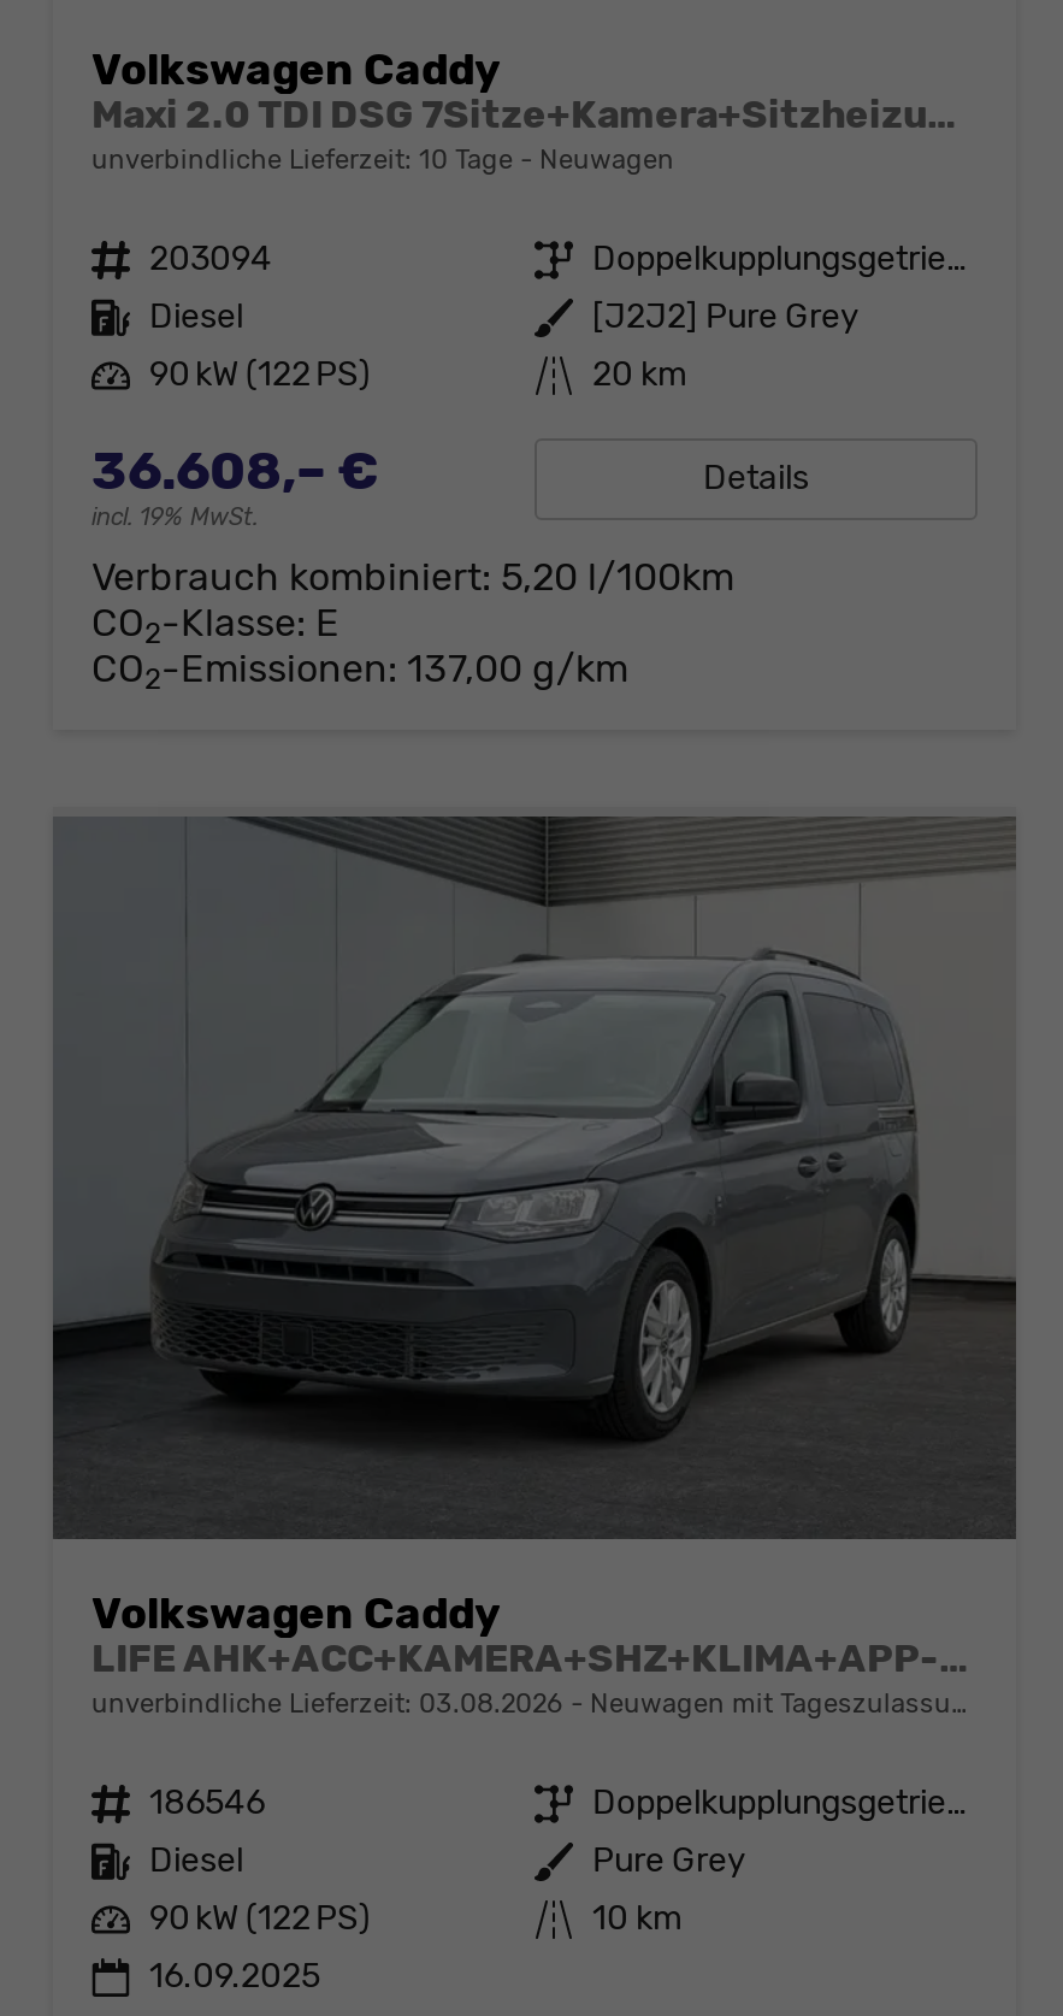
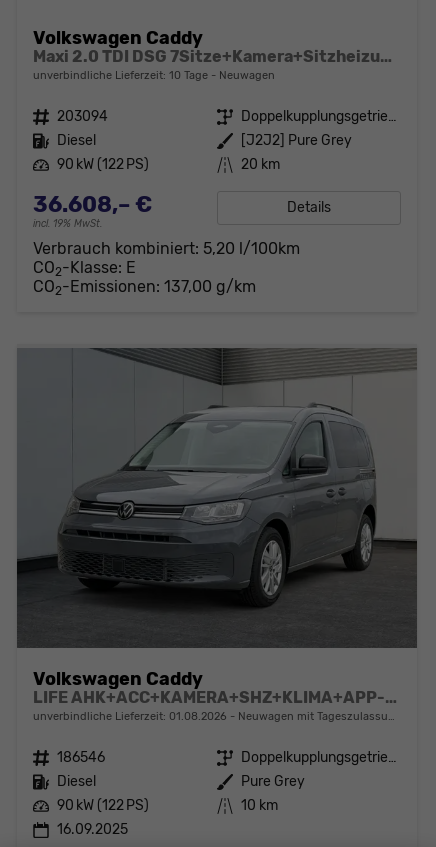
- unverbindliche Lieferzeit: 03.08.2026
+ unverbindliche Lieferzeit: 01.08.2026
